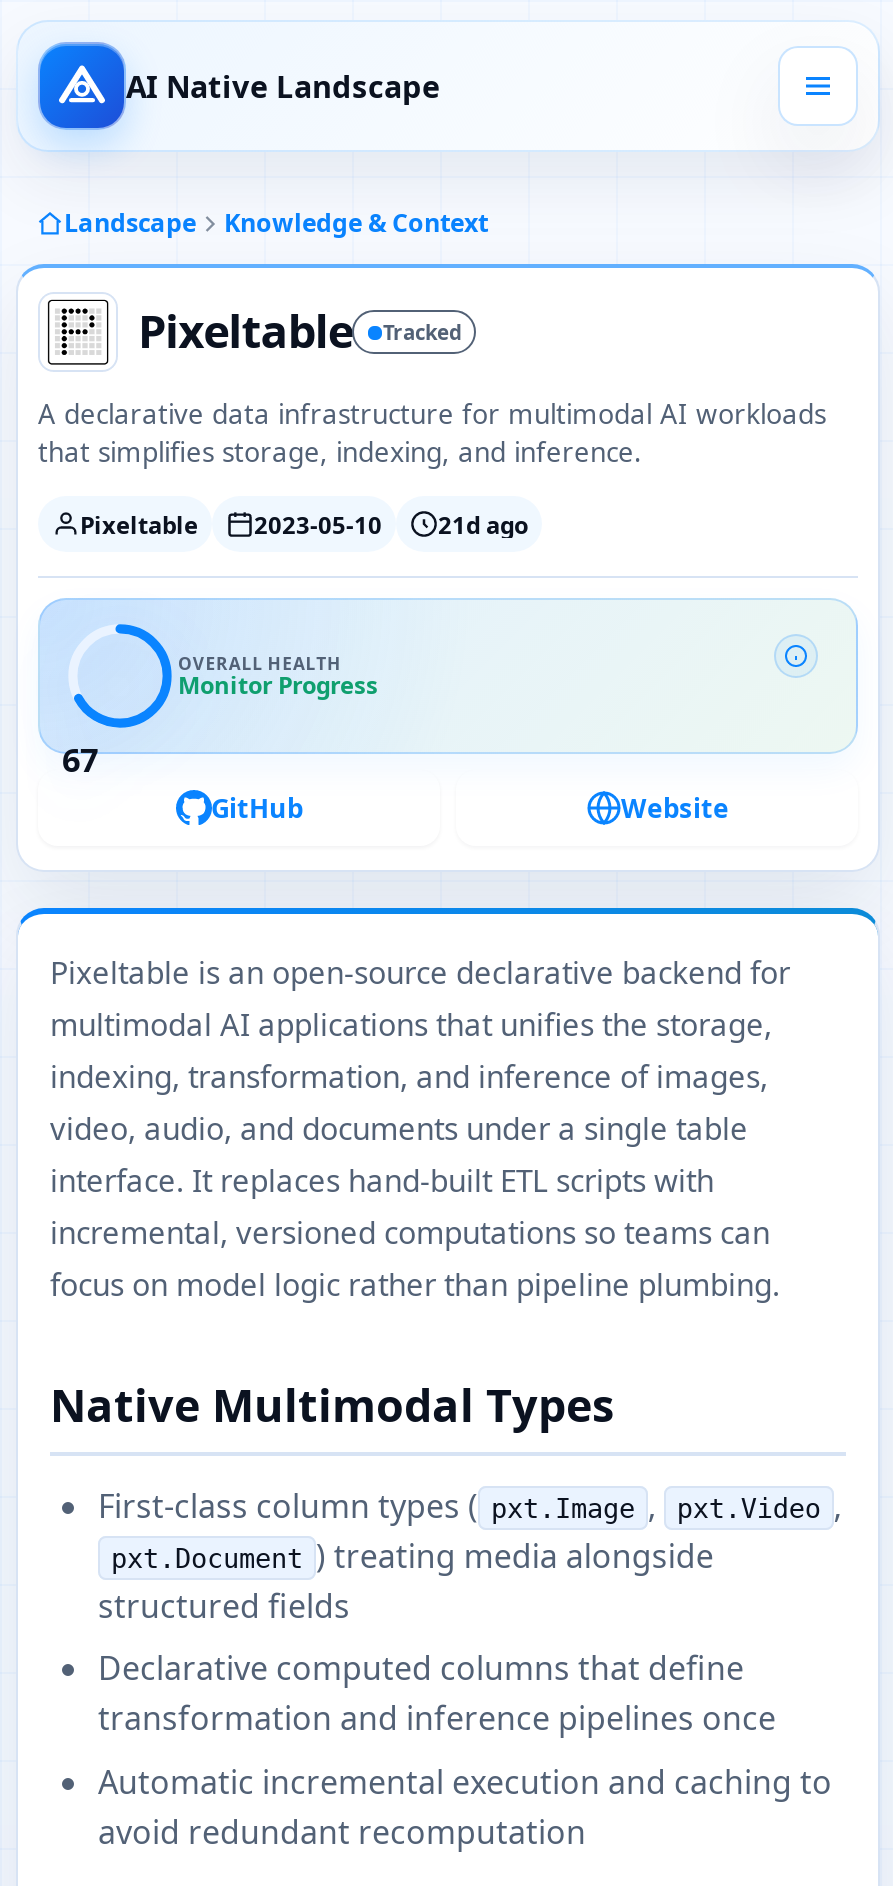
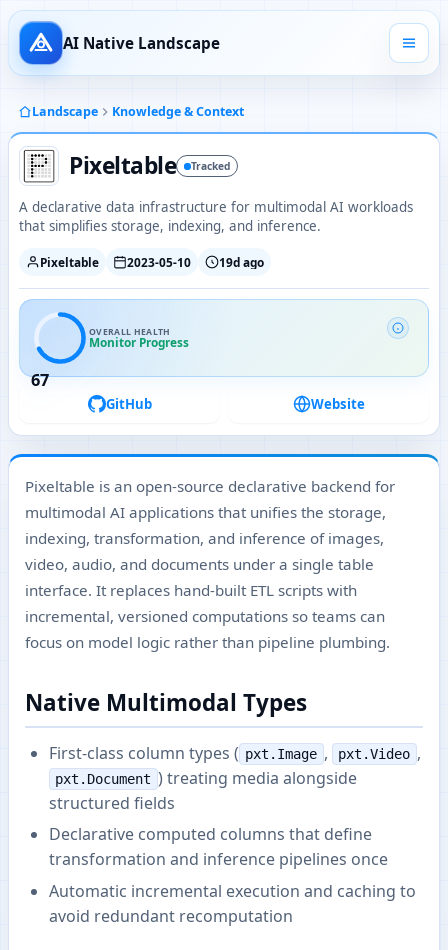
- Pixeltable 2023-05-10 21d ago
+ Pixeltable 2023-05-10 19d ago
